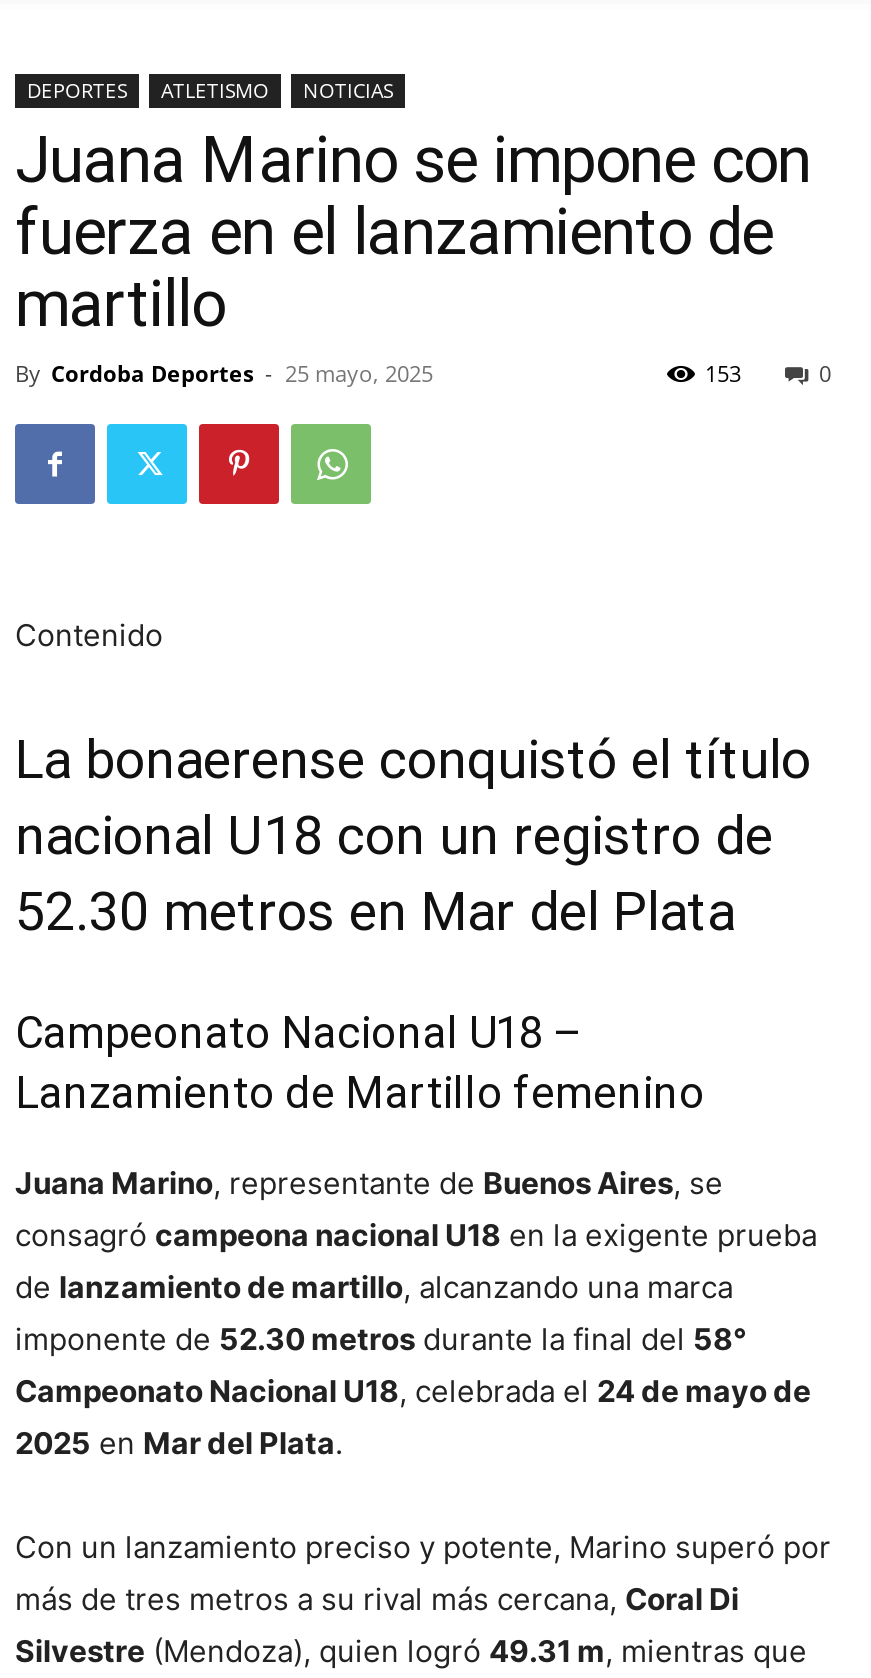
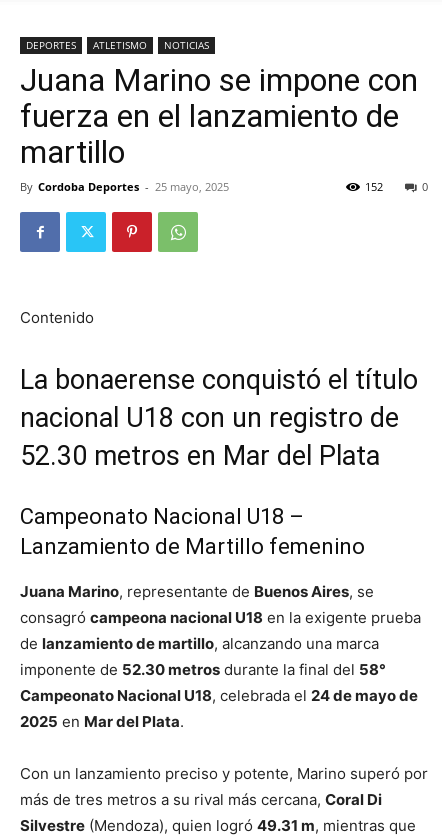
- 153
+ 152
